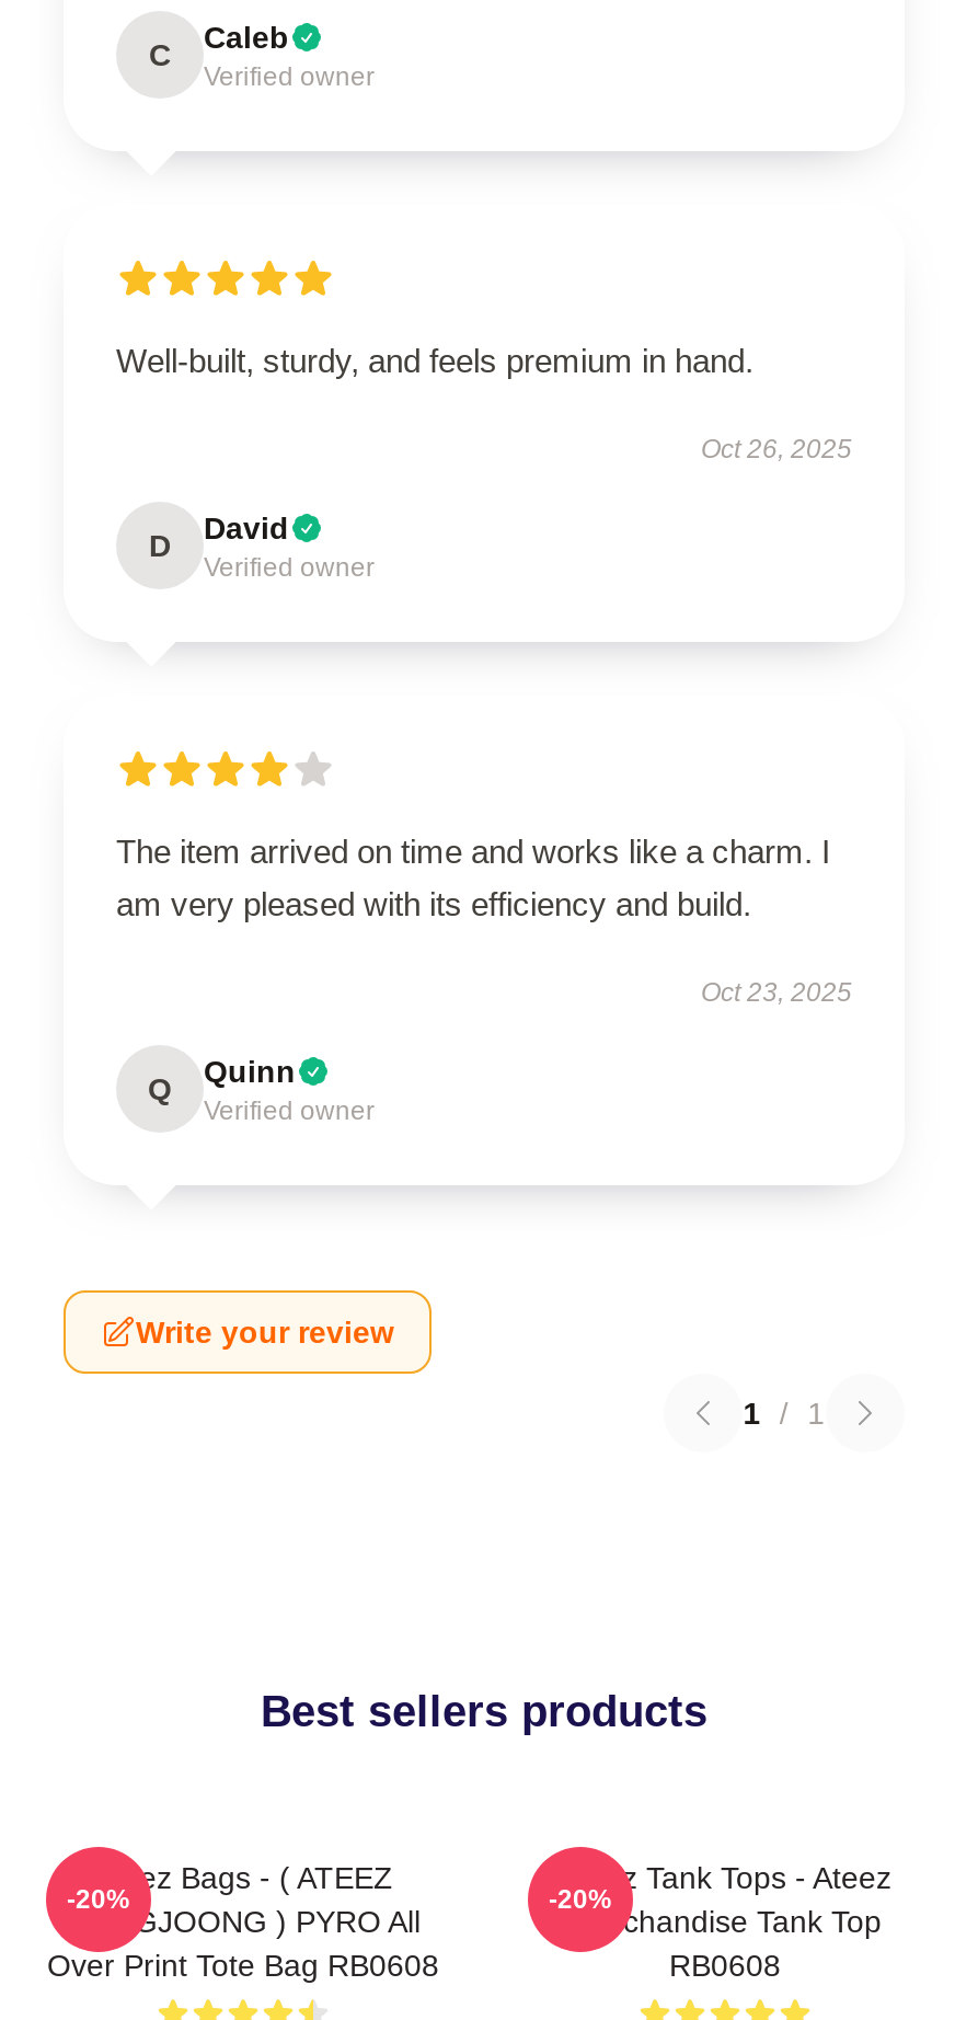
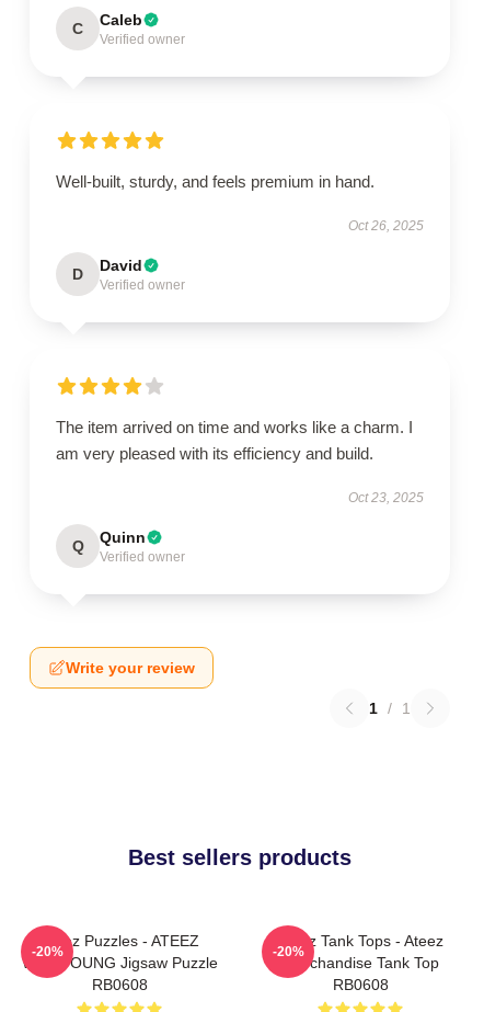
- Ateez Bags - ( ATEEZ
- HONGJOONG ) PYRO All
- Over Print Tote Bag RB0608
+ Ateez Puzzles - ATEEZ
+ WOOYOUNG Jigsaw Puzzle
+ RB0608
